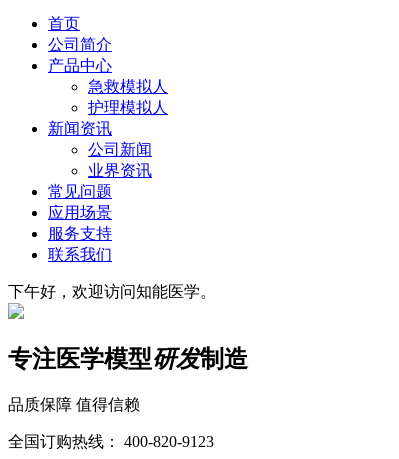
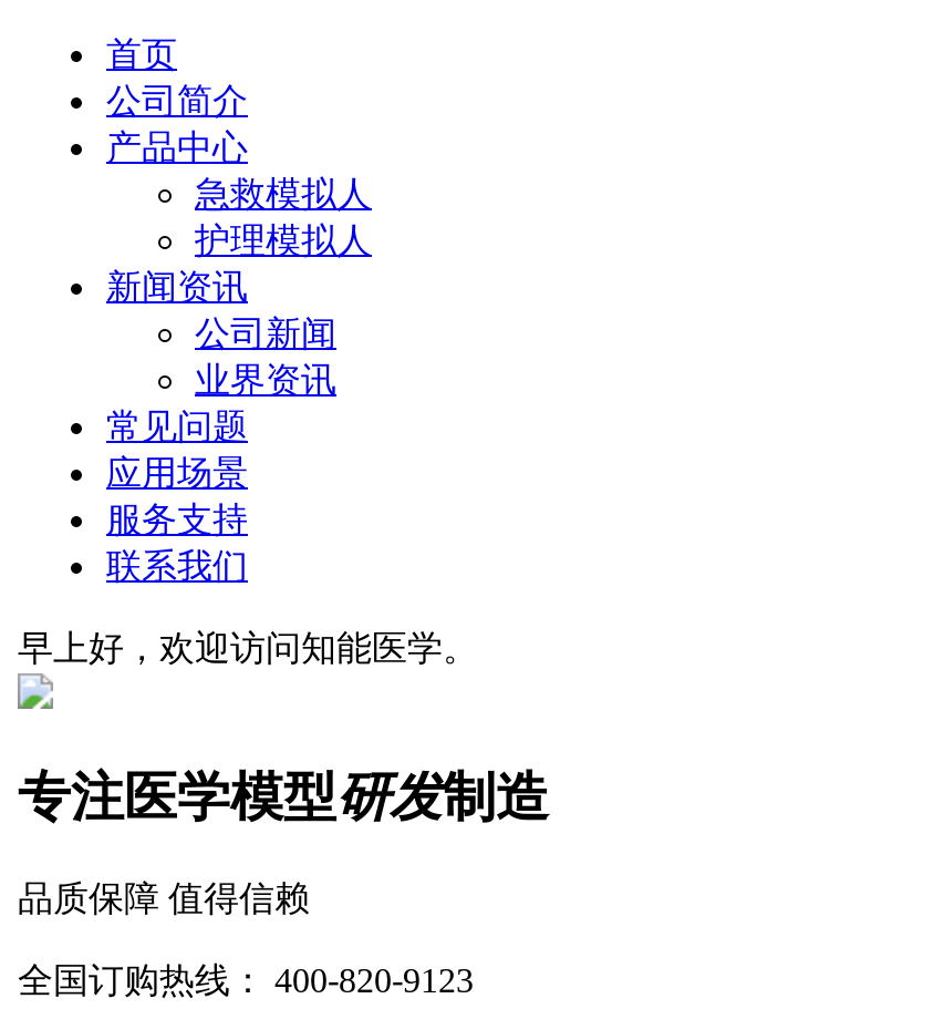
- 下午好，欢迎访问知能医学。
+ 早上好，欢迎访问知能医学。
